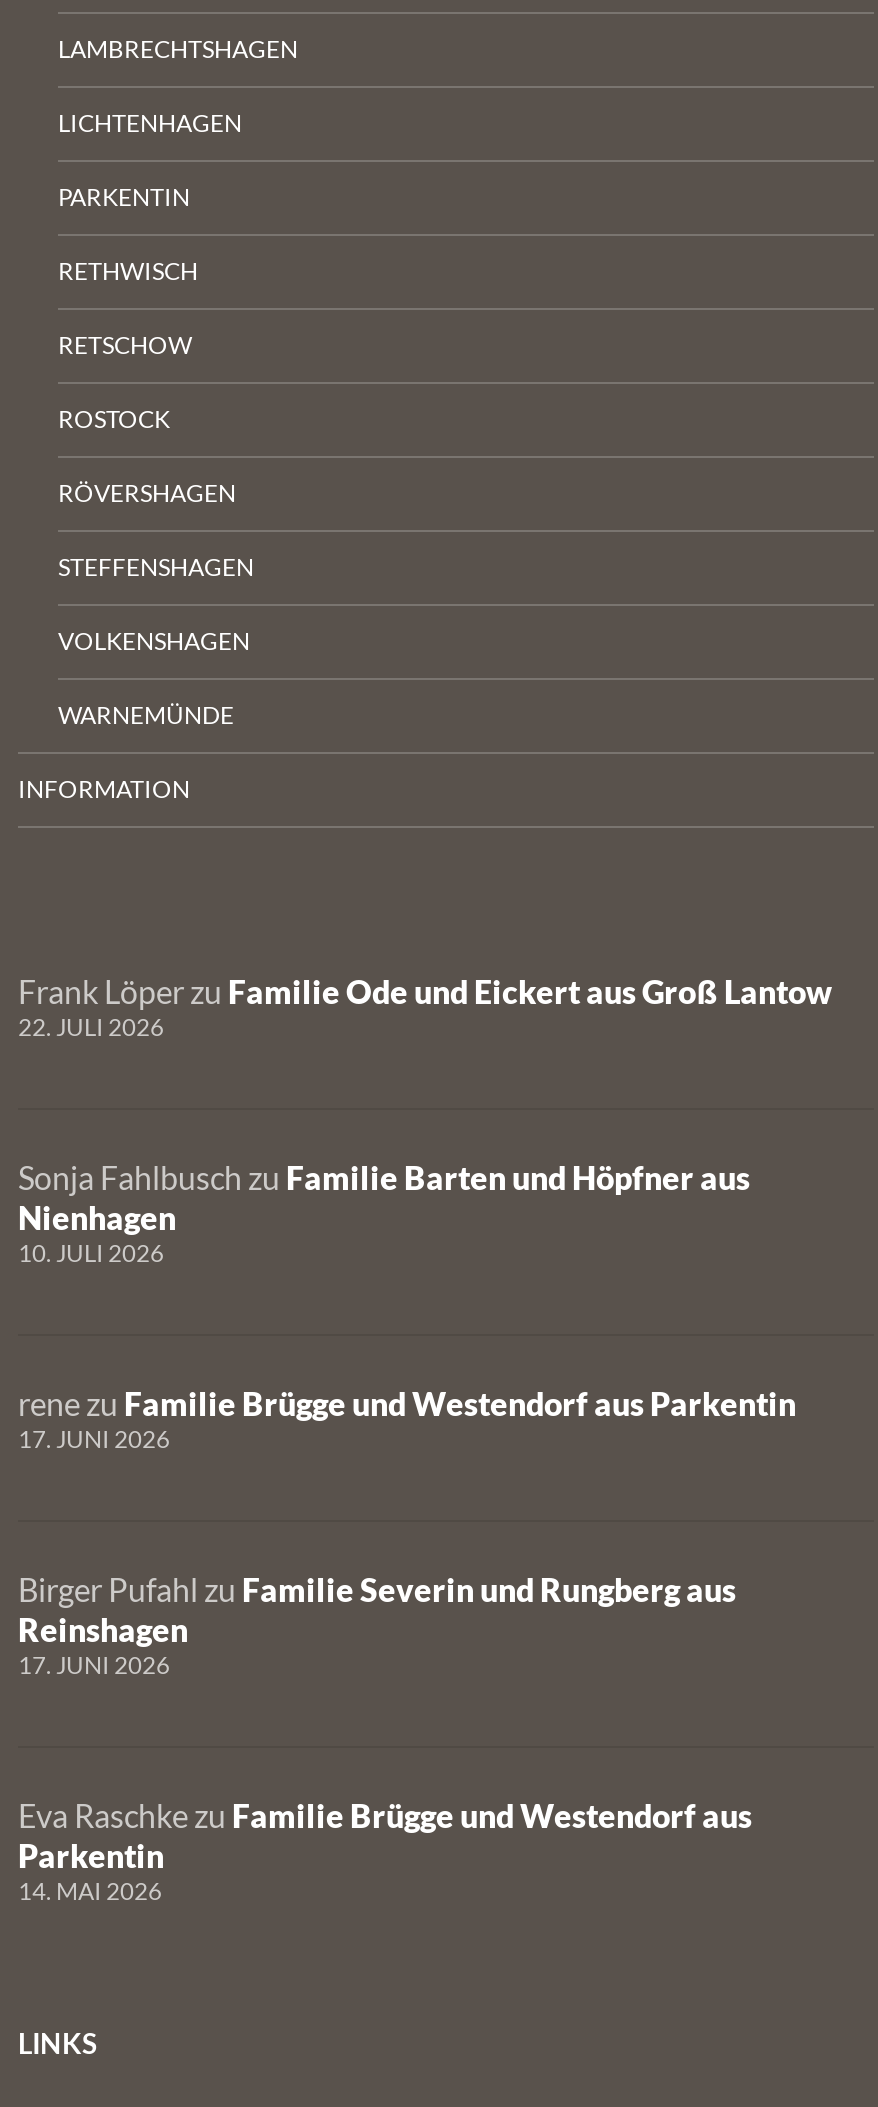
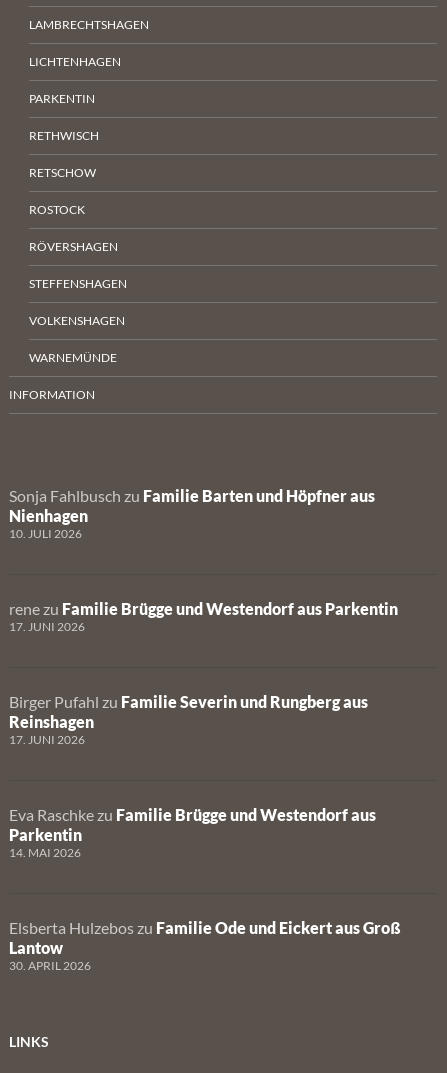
- Frank Löper zu Familie Ode und Eickert aus Groß Lantow
- 22. JULI 2026

moved up: Sonja Fahlbusch zu Familie Barten und Höpfner aus | Nienhagen | 10. JULI 2026 | ... | Parkentin | 14. MAI 2026

+ Elsberta Hulzebos zu Familie Ode und Eickert aus Groß
+ Lantow
+ 30. APRIL 2026
